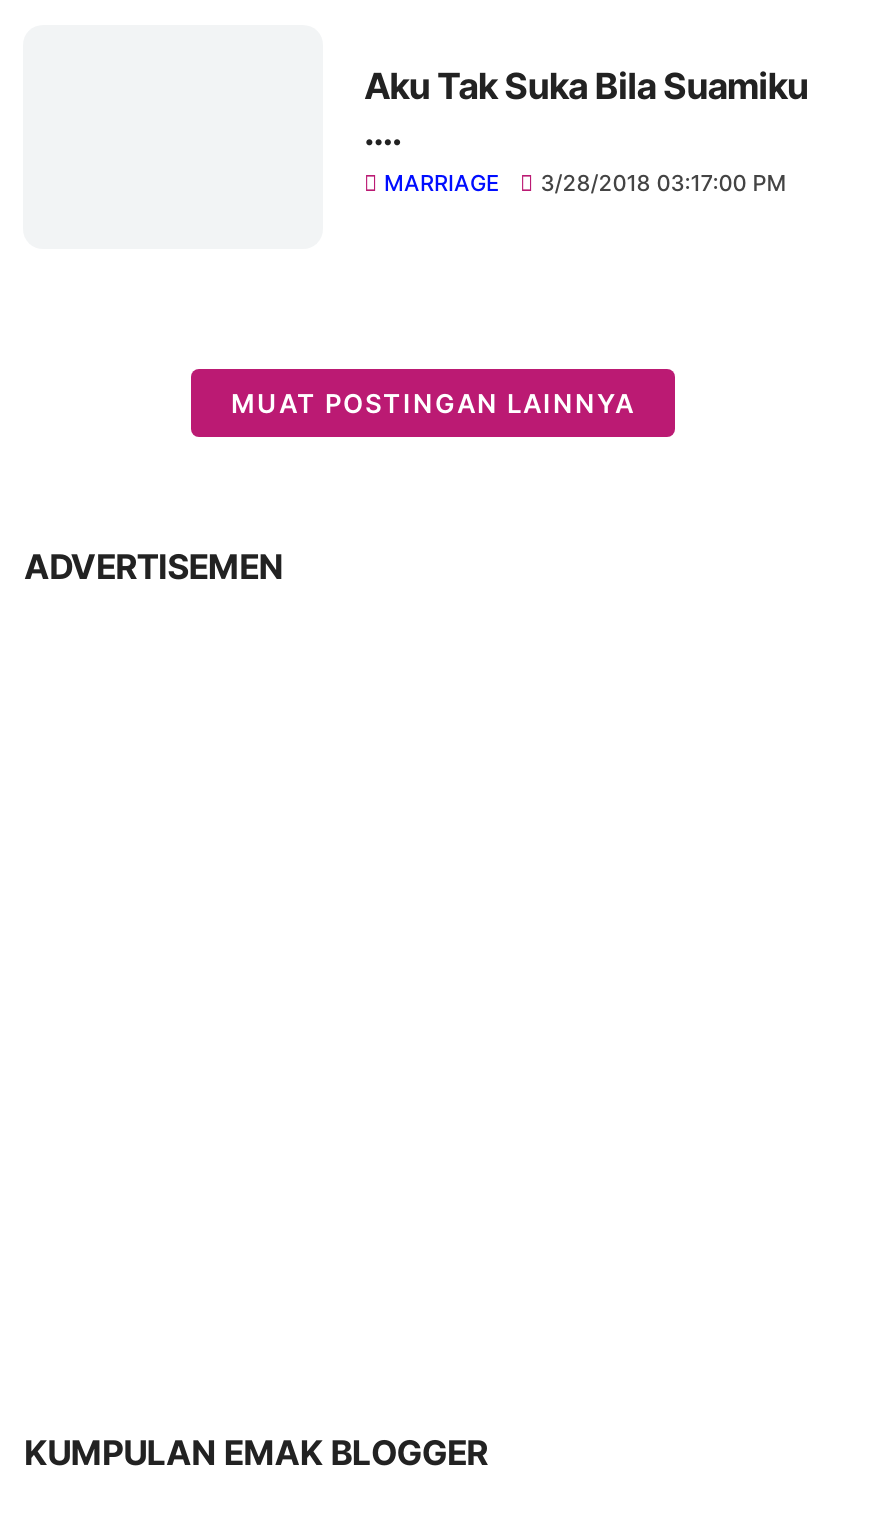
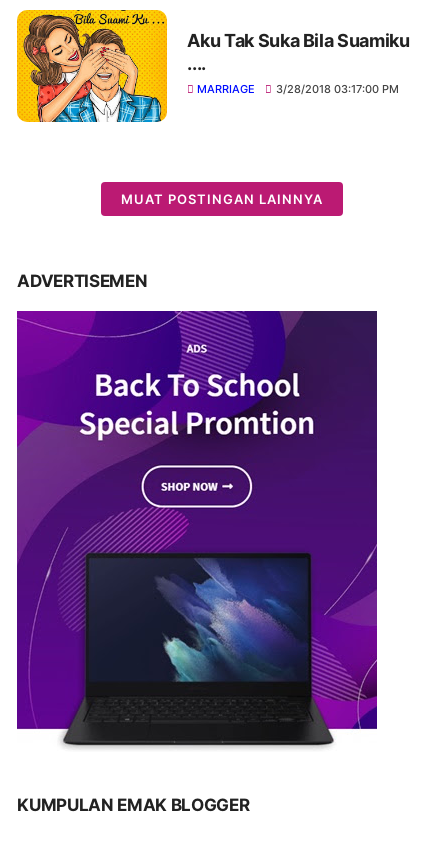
+ [image]

+ [image]
